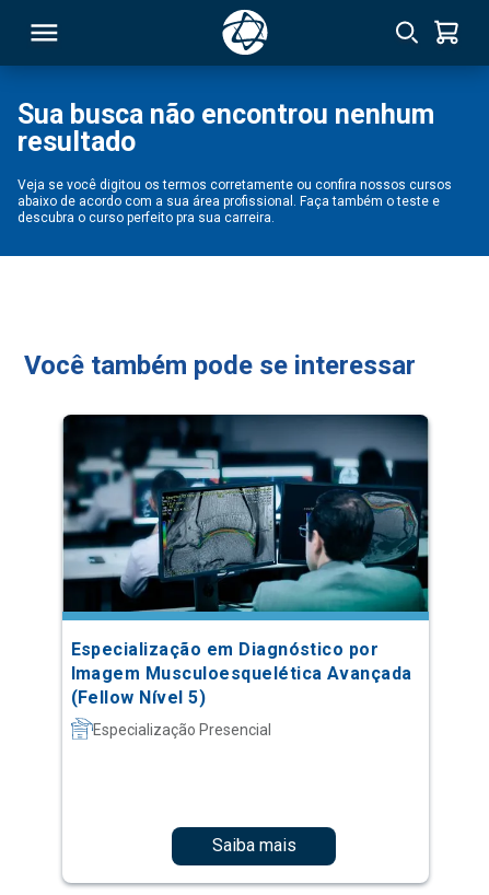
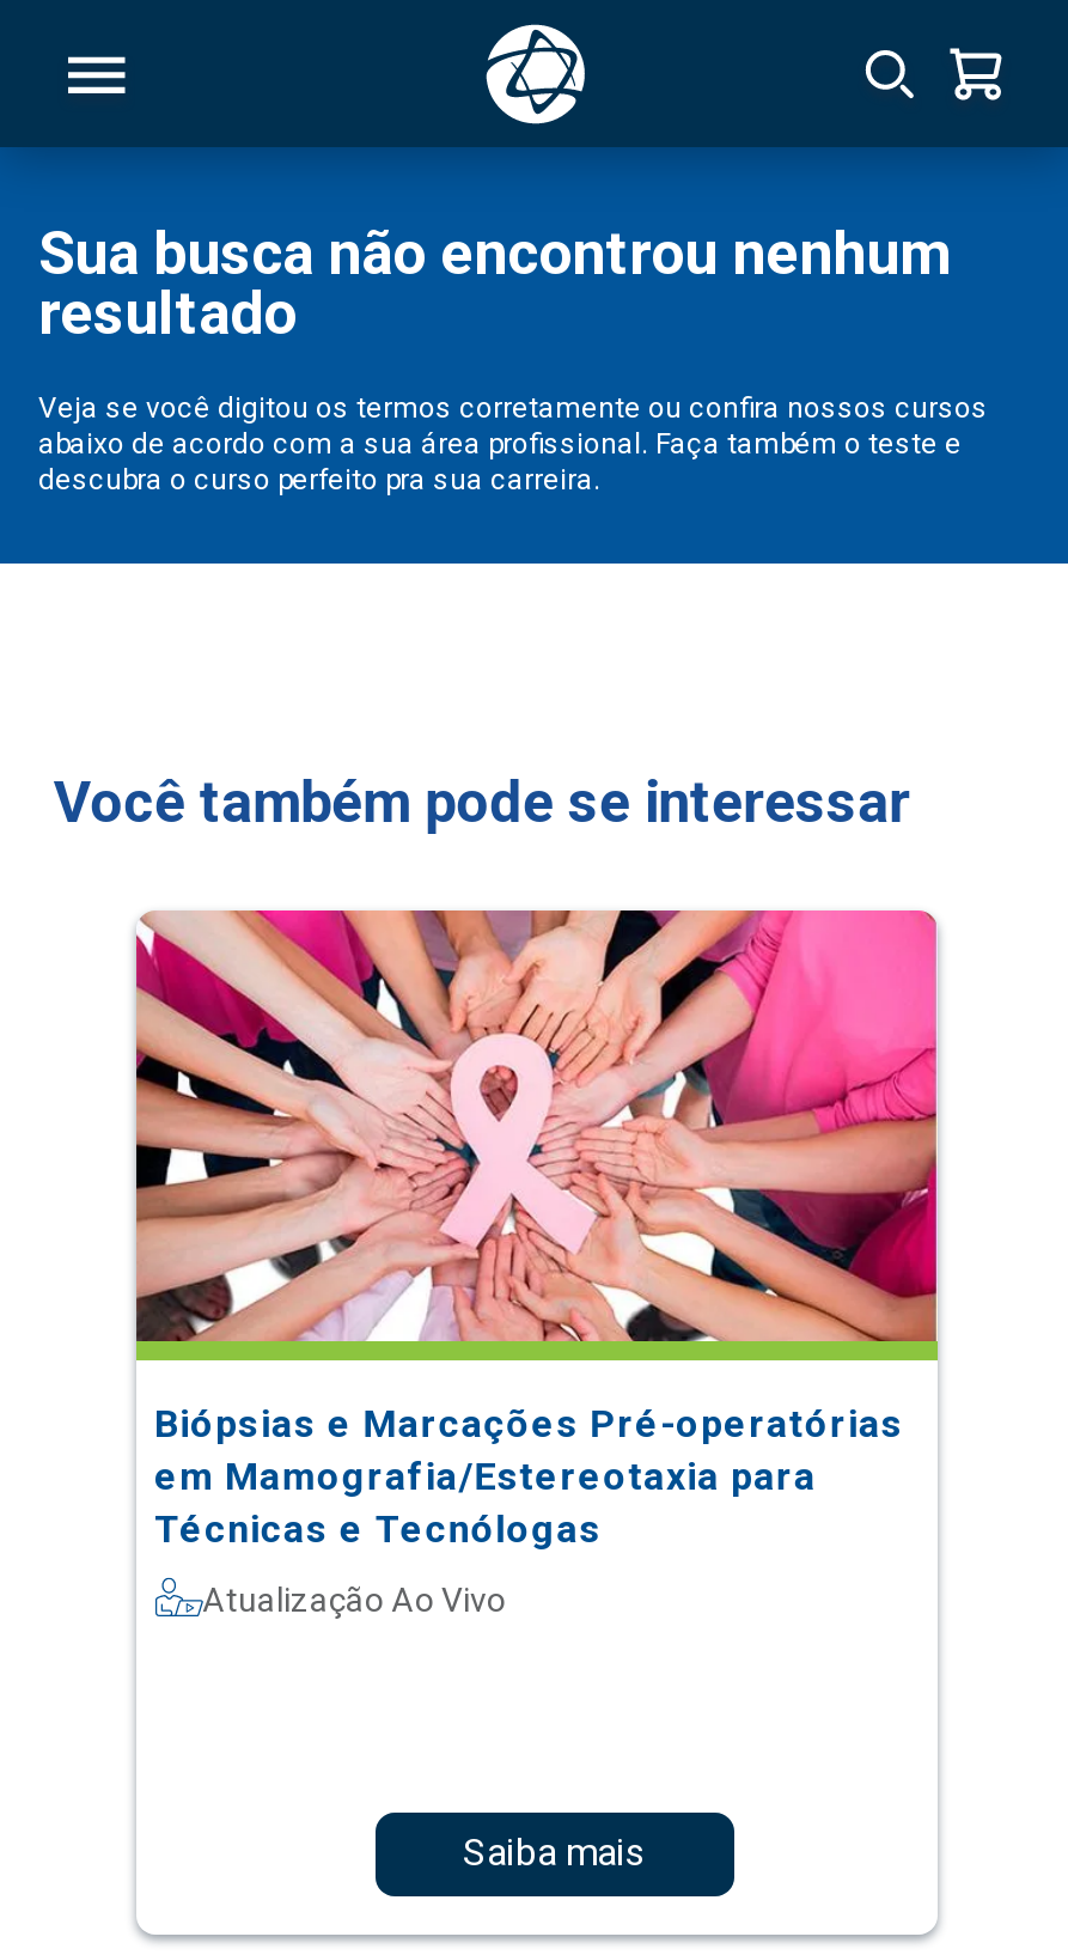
- [image]
- Especialização em Diagnóstico por
- Imagem Musculoesquelética Avançada
- (Fellow Nível 5)
+ [image]
+ Biópsias e Marcações Pré-operatórias
+ em Mamografia/Estereotaxia para
+ Técnicas e Tecnólogas

- Especialização Presencial
+ Atualização Ao Vivo
